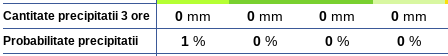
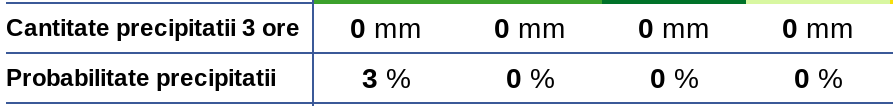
- 1%
+ 3%
